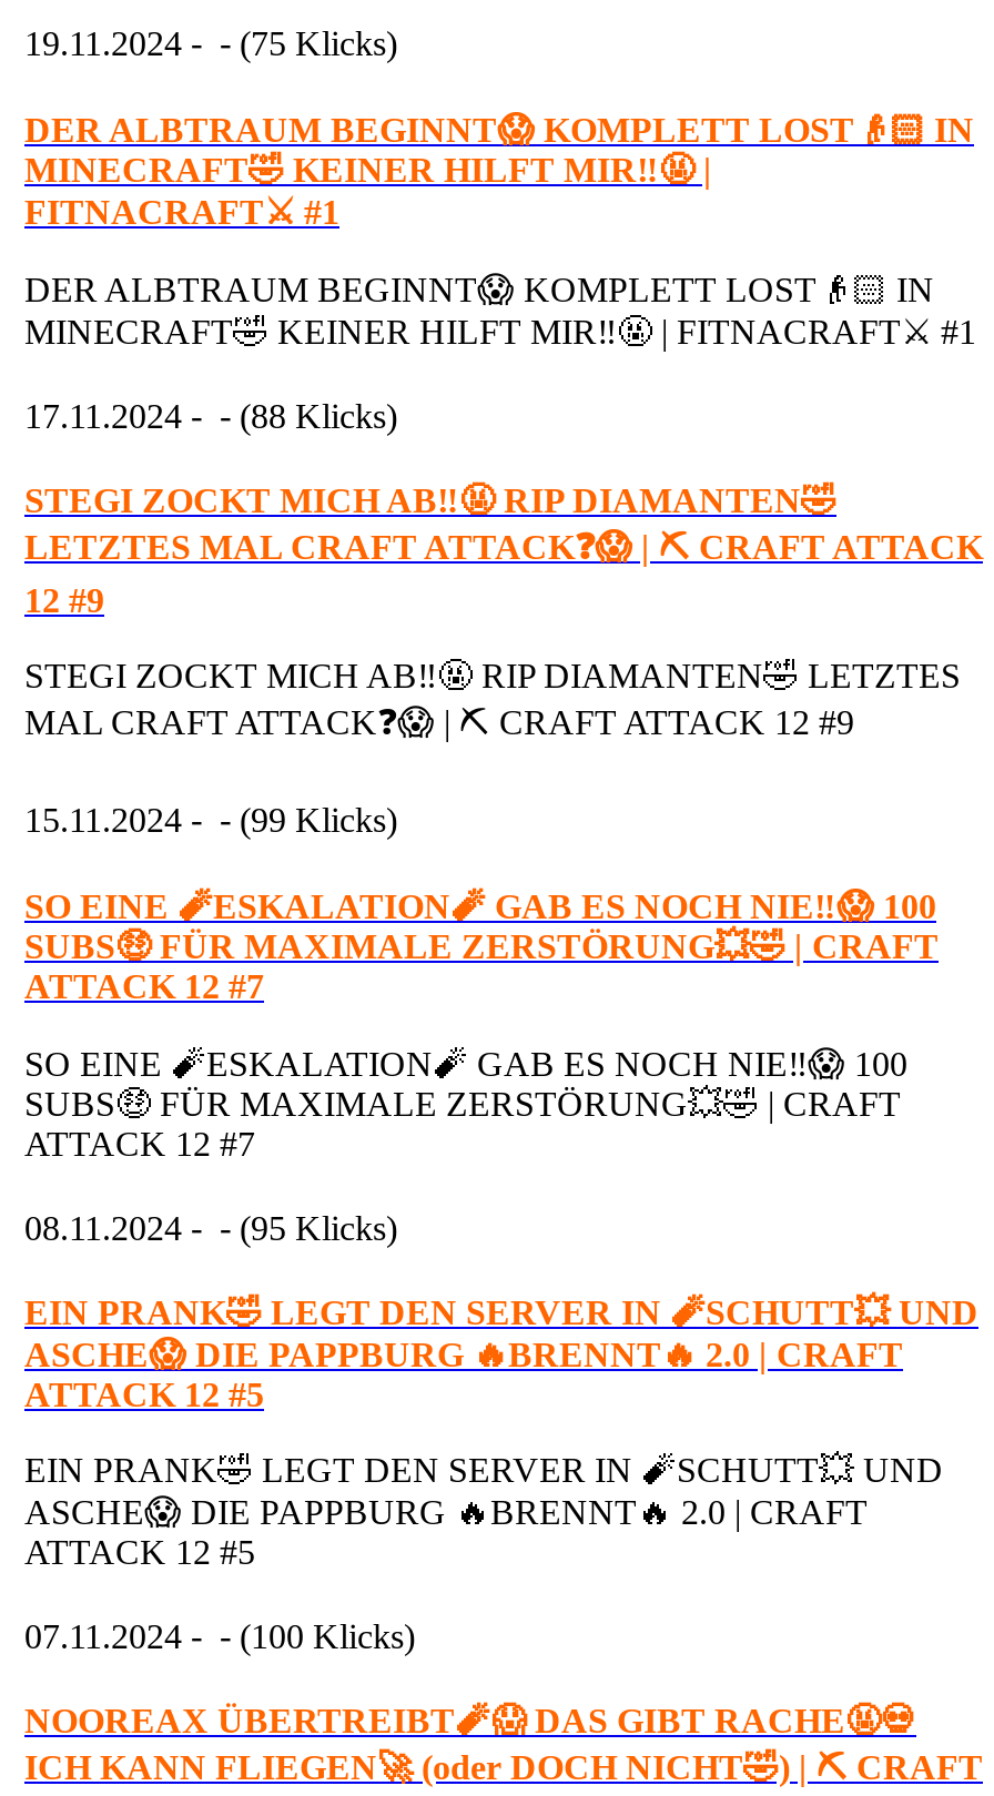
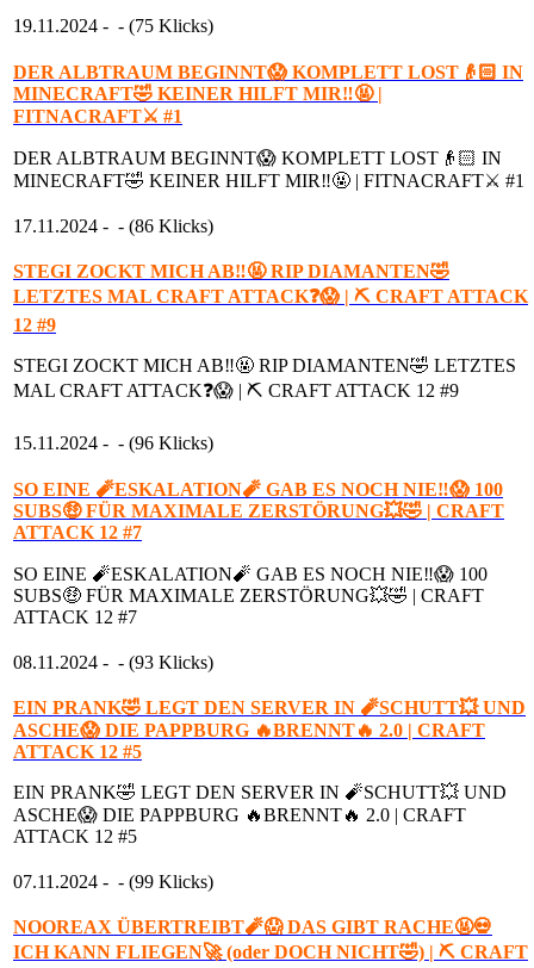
- 17.11.2024 - - (88 Klicks)
+ 17.11.2024 - - (86 Klicks)

- 15.11.2024 - - (99 Klicks)
+ 15.11.2024 - - (96 Klicks)

- 08.11.2024 - - (95 Klicks)
+ 08.11.2024 - - (93 Klicks)

- 07.11.2024 - - (100 Klicks)
+ 07.11.2024 - - (99 Klicks)
